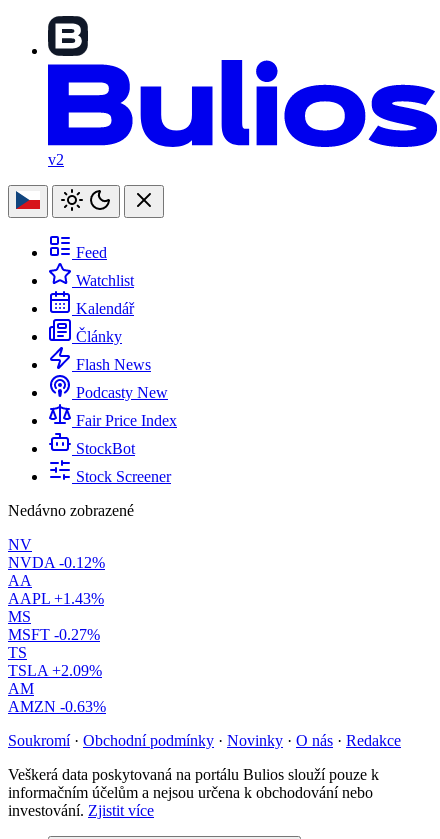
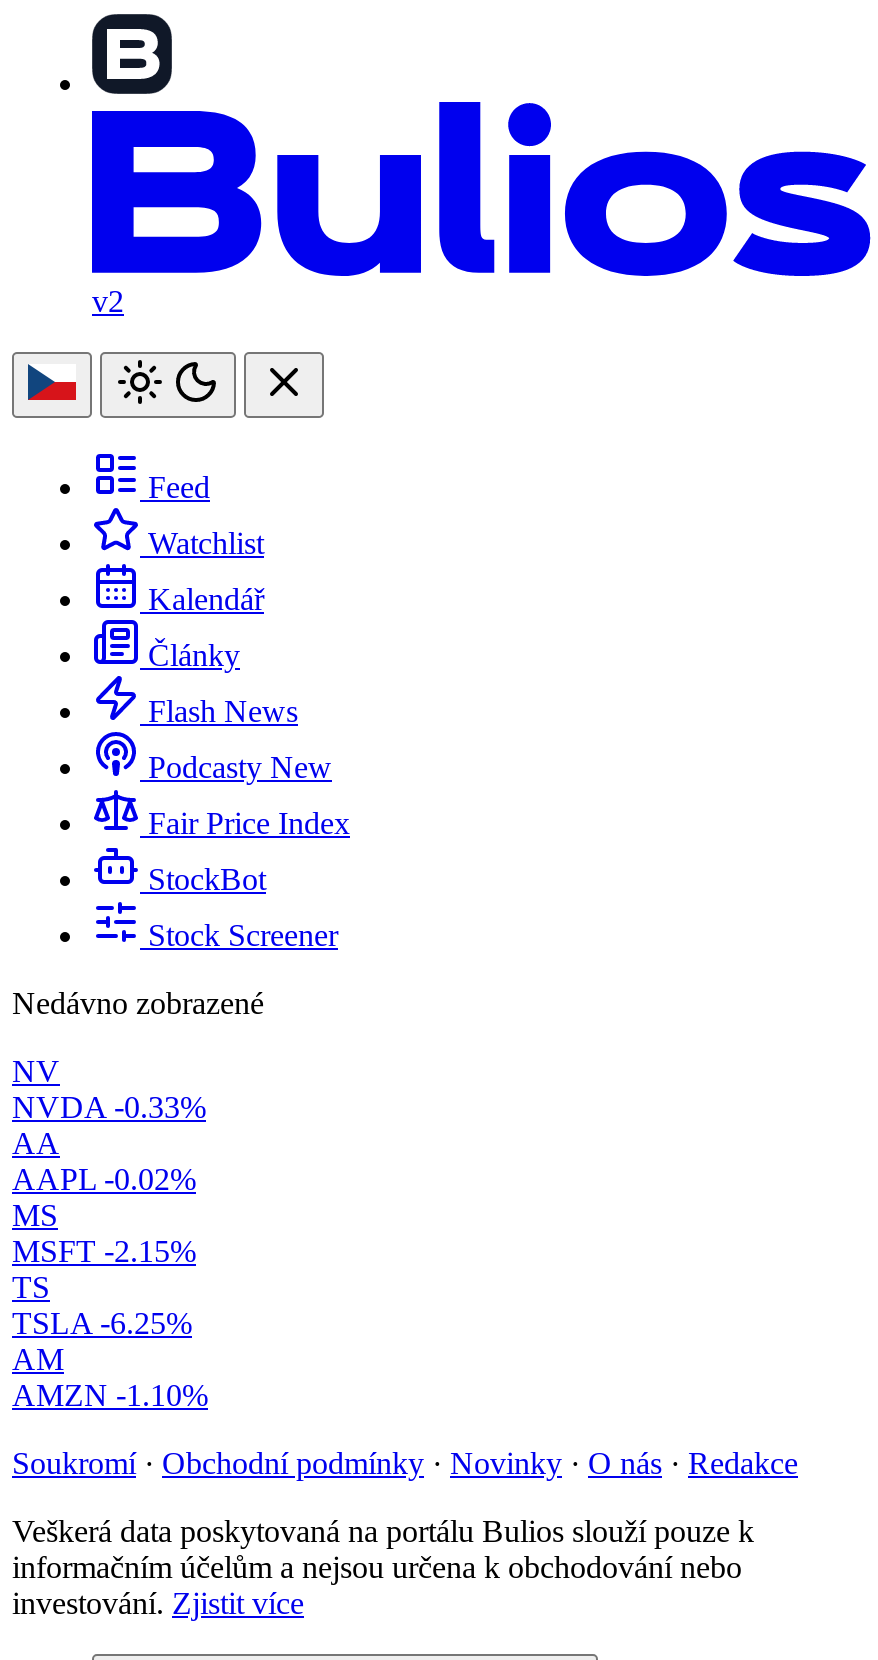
- NVDA -0.12%
+ NVDA -0.33%

- AAPL +1.43%
+ AAPL -0.02%

- MSFT -0.27%
+ MSFT -2.15%

- TSLA +2.09%
+ TSLA -6.25%

- AMZN -0.63%
+ AMZN -1.10%
